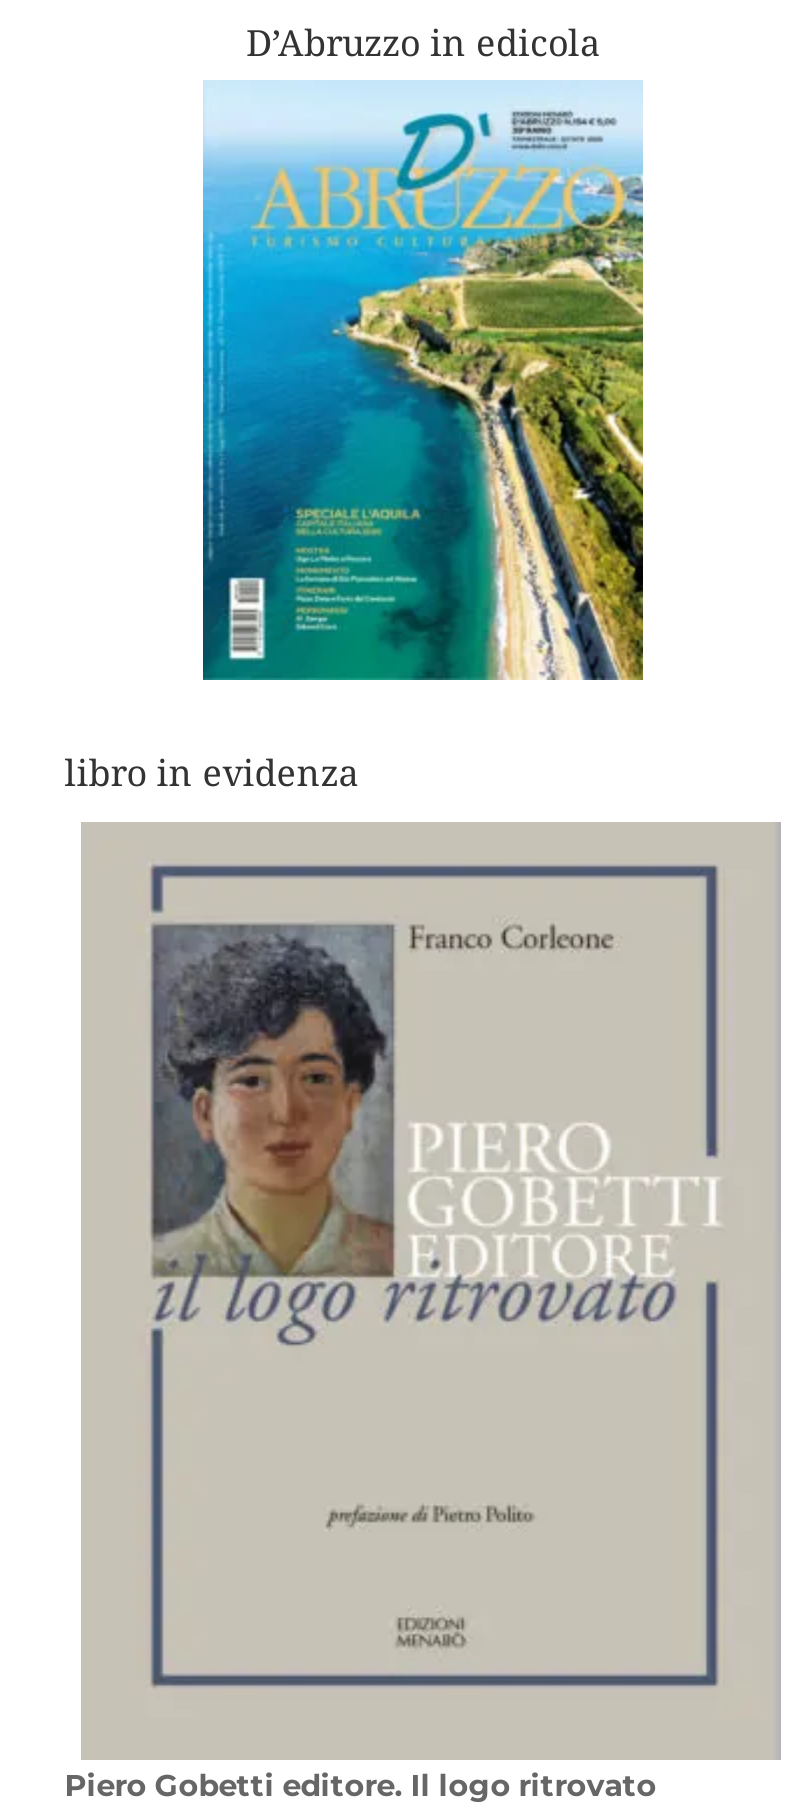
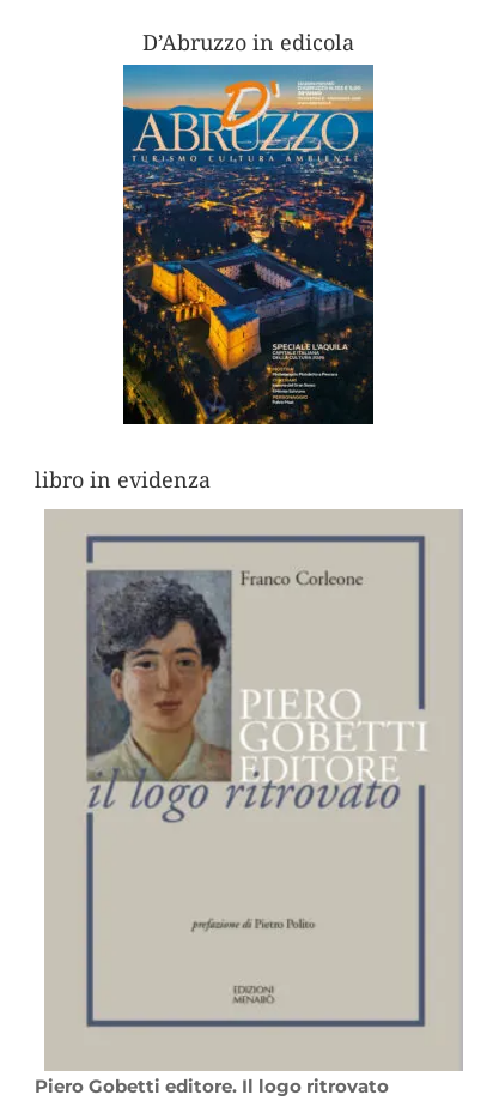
- [image]
+ [image]
